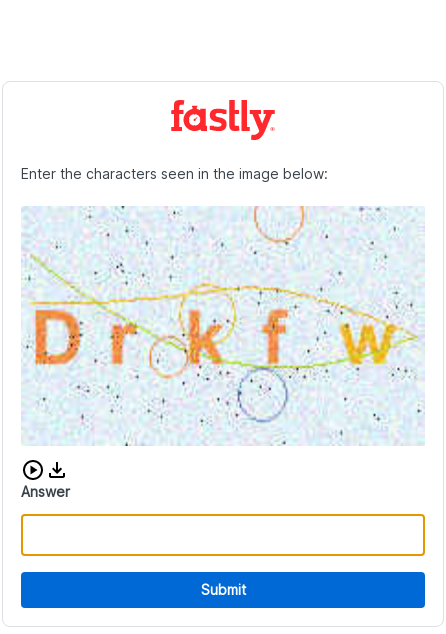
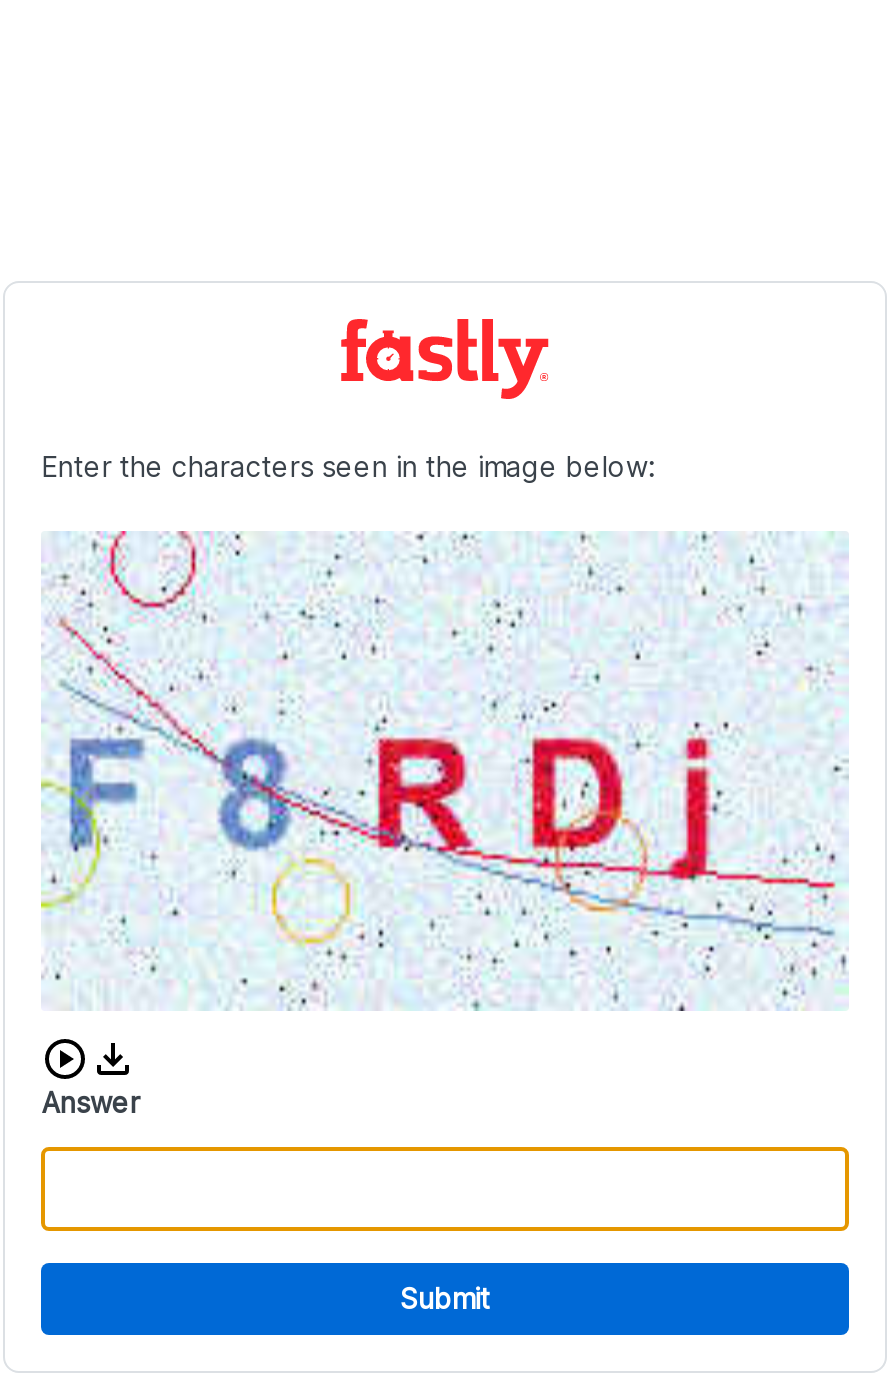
- [image]
+ [image]
